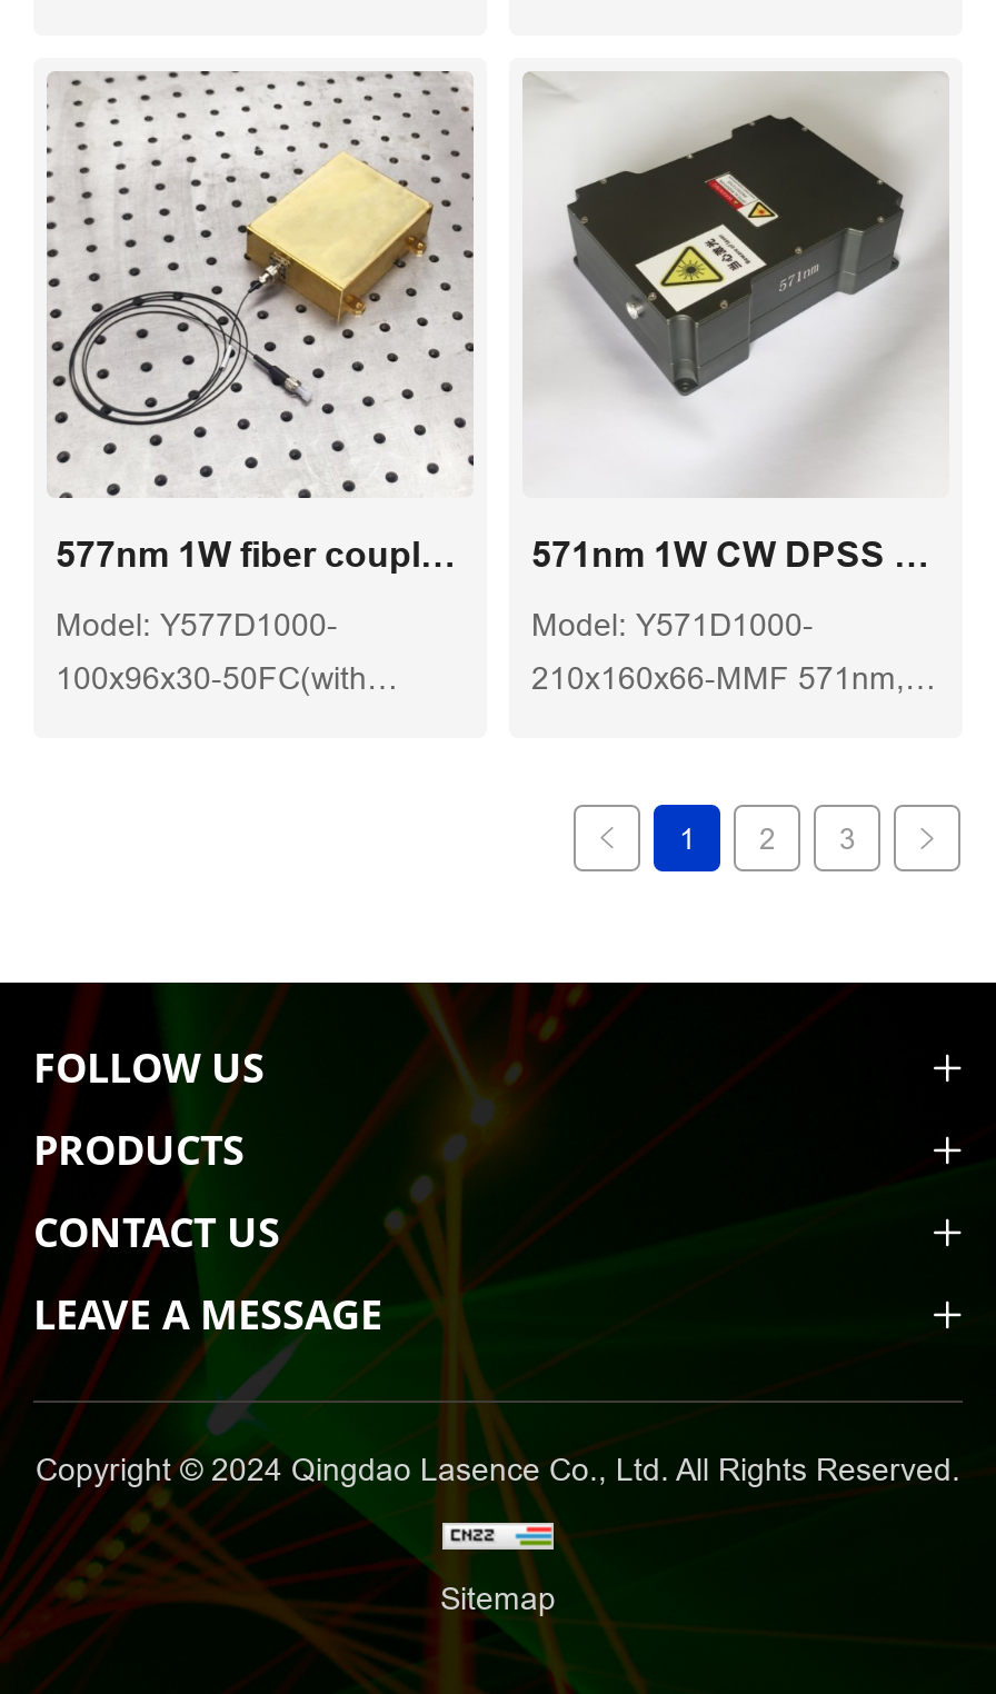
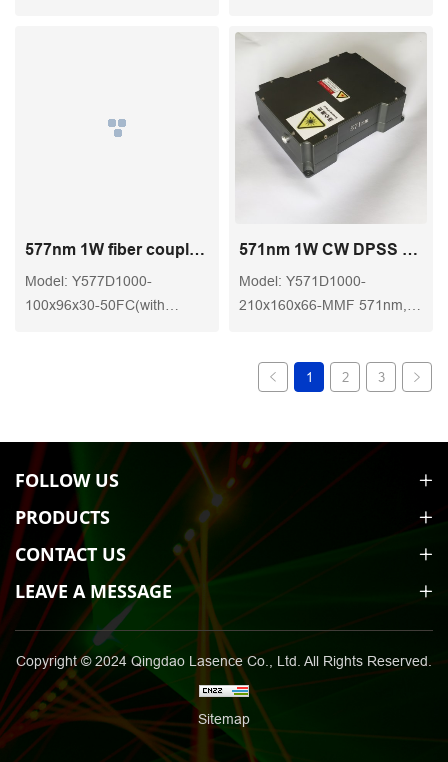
- [image]
